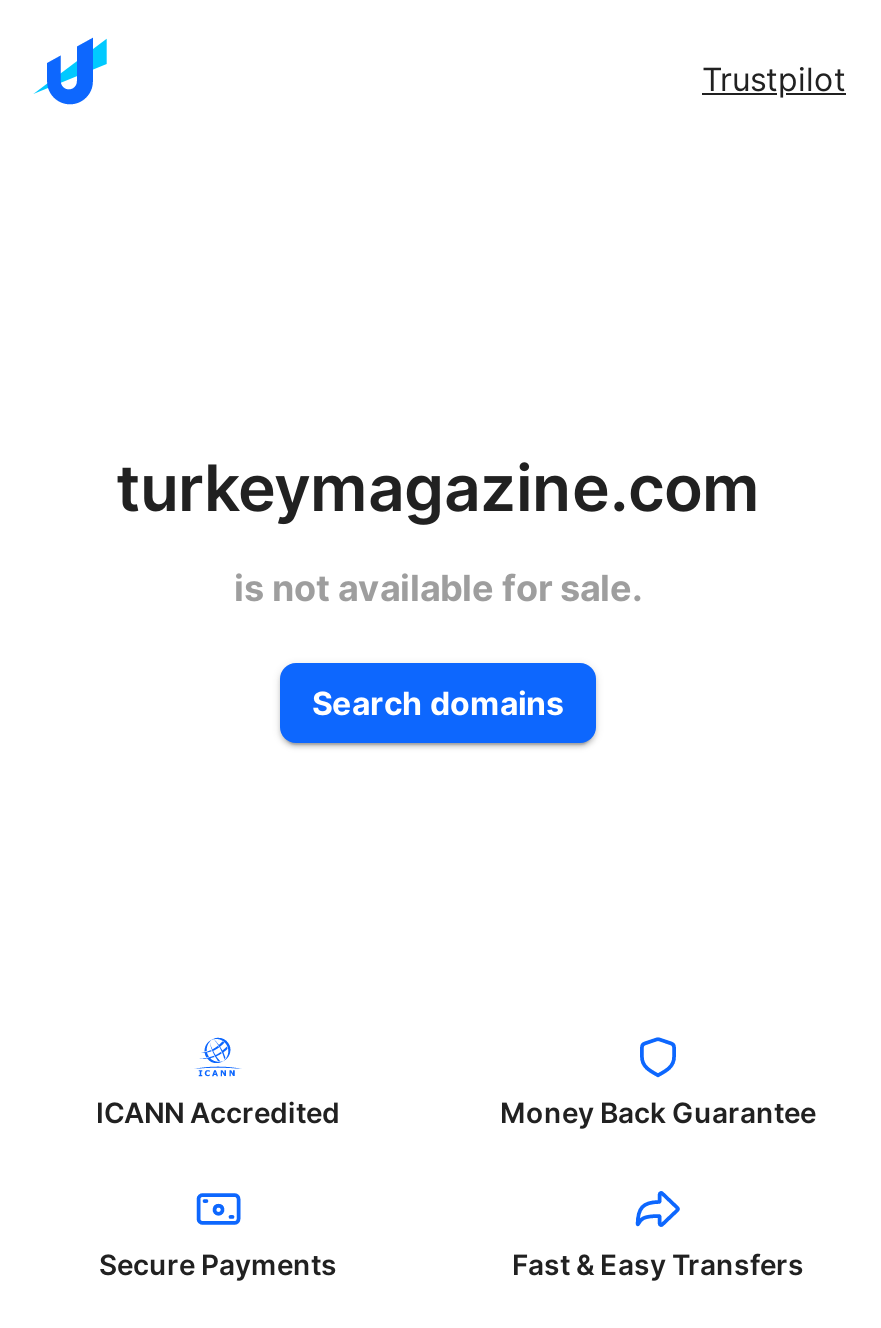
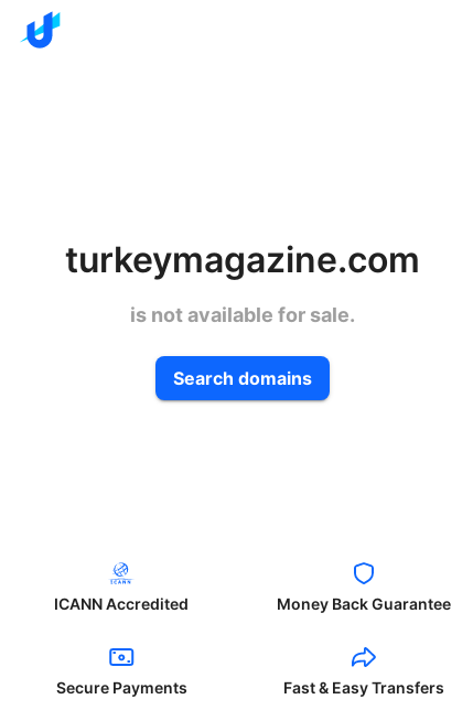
- Trustpilot
